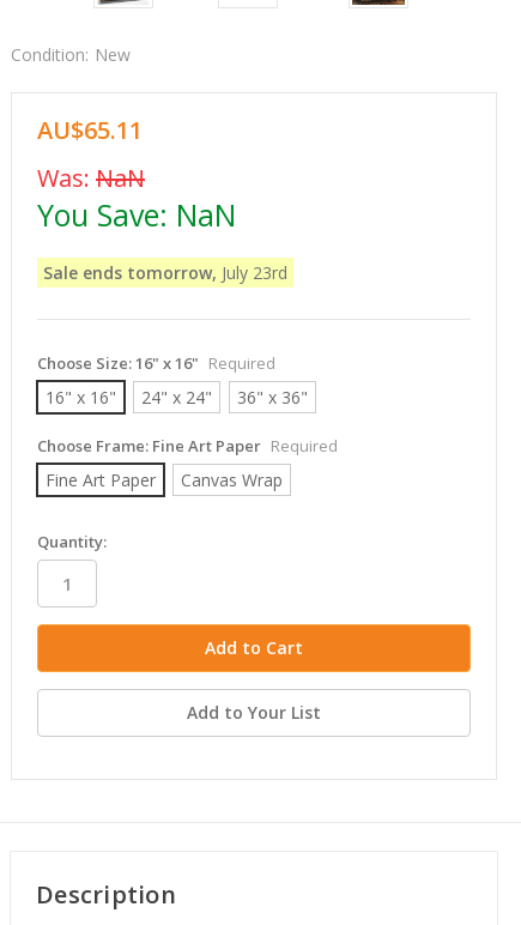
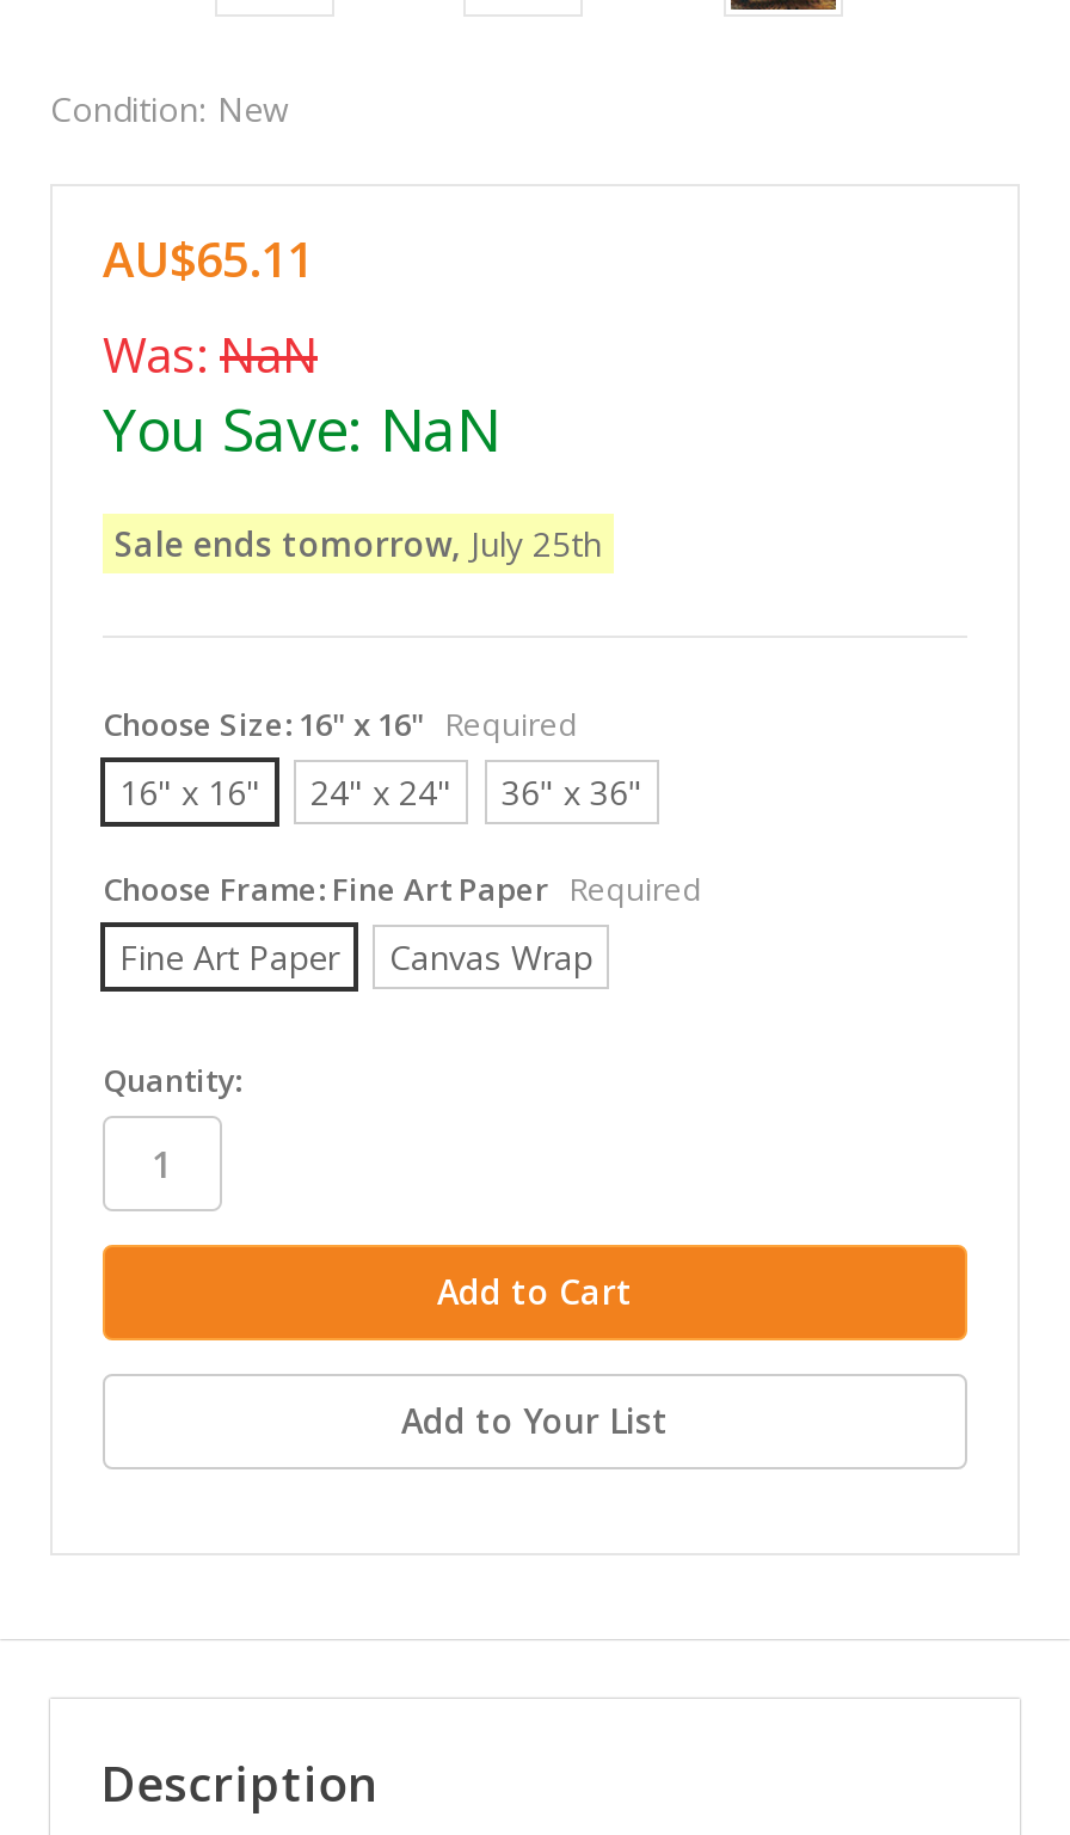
- Sale ends tomorrow, July 23rd
+ Sale ends tomorrow, July 25th
